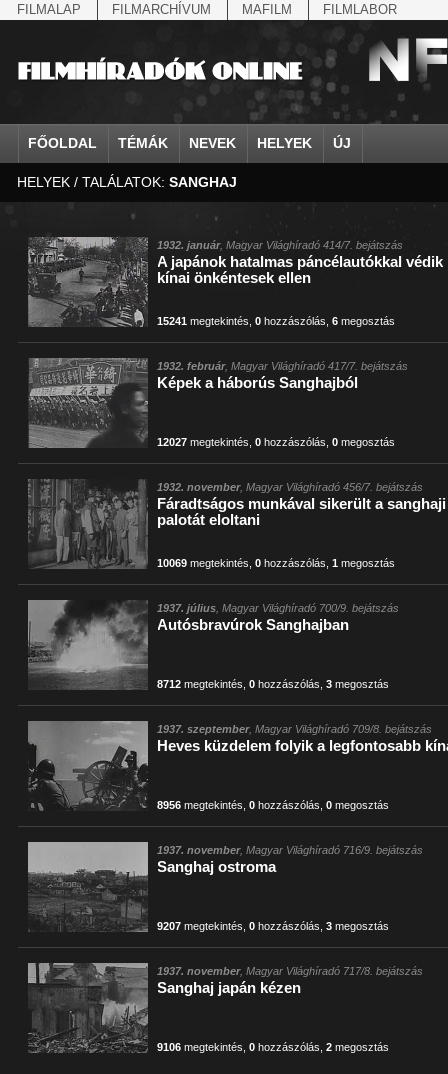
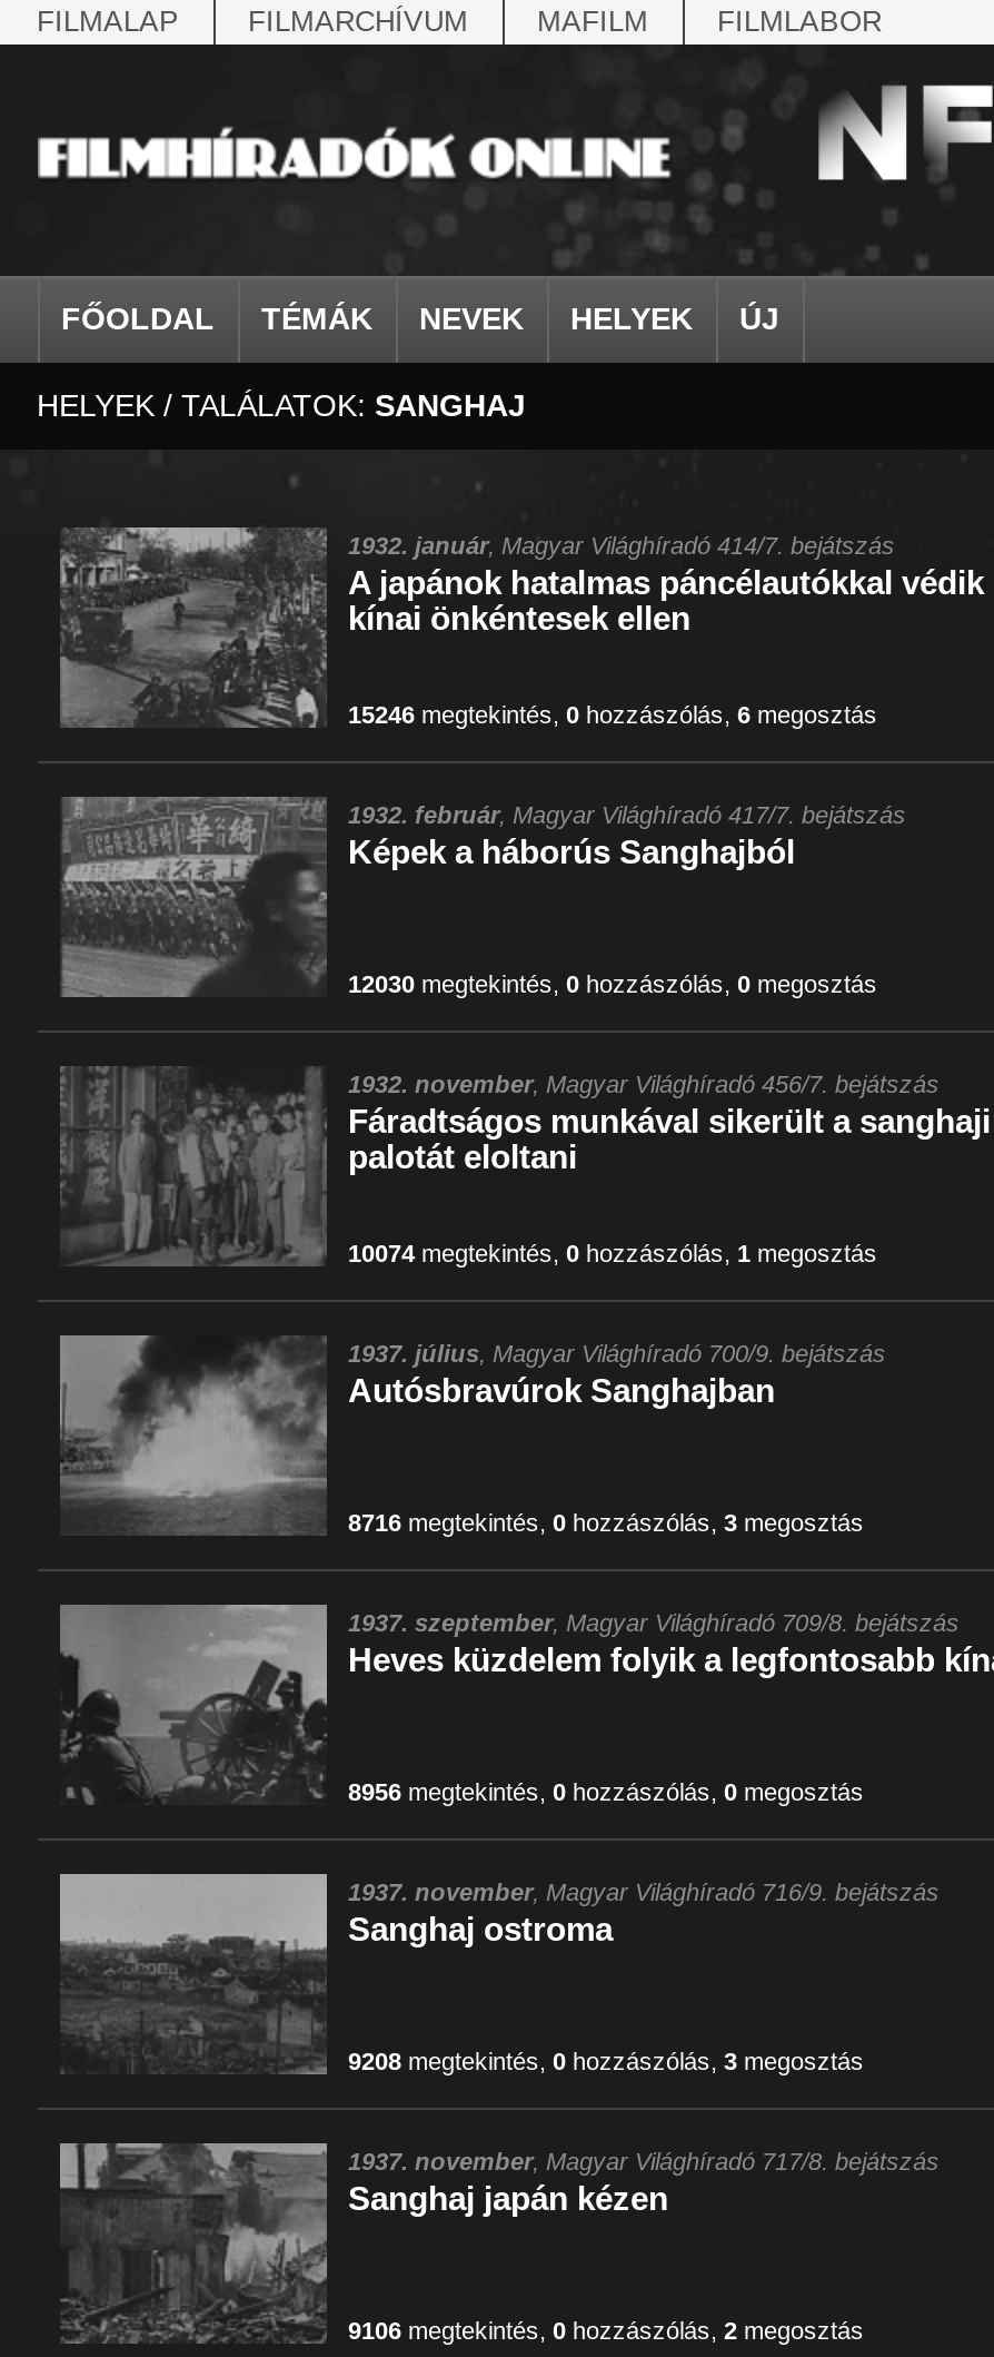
- 15241 megtekintés, 0 hozzászólás, 6 megosztás
+ 15246 megtekintés, 0 hozzászólás, 6 megosztás

- 12027 megtekintés, 0 hozzászólás, 0 megosztás
+ 12030 megtekintés, 0 hozzászólás, 0 megosztás

- 10069 megtekintés, 0 hozzászólás, 1 megosztás
+ 10074 megtekintés, 0 hozzászólás, 1 megosztás

- 8712 megtekintés, 0 hozzászólás, 3 megosztás
+ 8716 megtekintés, 0 hozzászólás, 3 megosztás

- 9207 megtekintés, 0 hozzászólás, 3 megosztás
+ 9208 megtekintés, 0 hozzászólás, 3 megosztás
